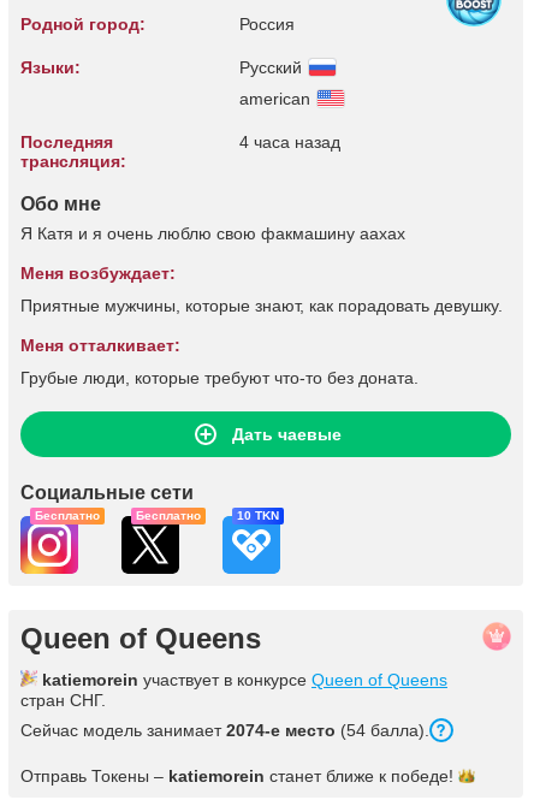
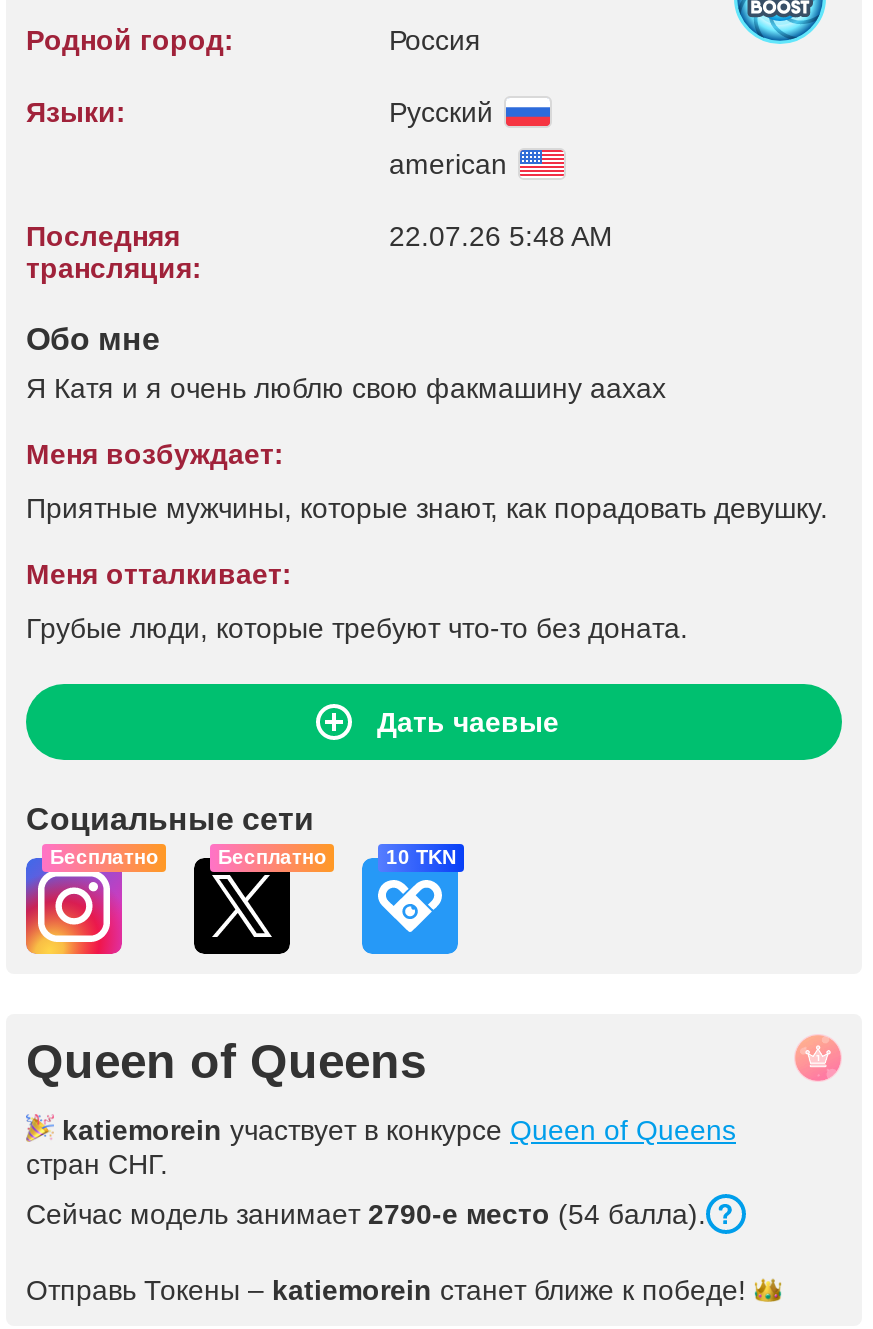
- 4 часа назад
+ 22.07.26 5:48 AM

- Сейчас модель занимает 2074-е место (54 балла).
+ Сейчас модель занимает 2790-е место (54 балла).
